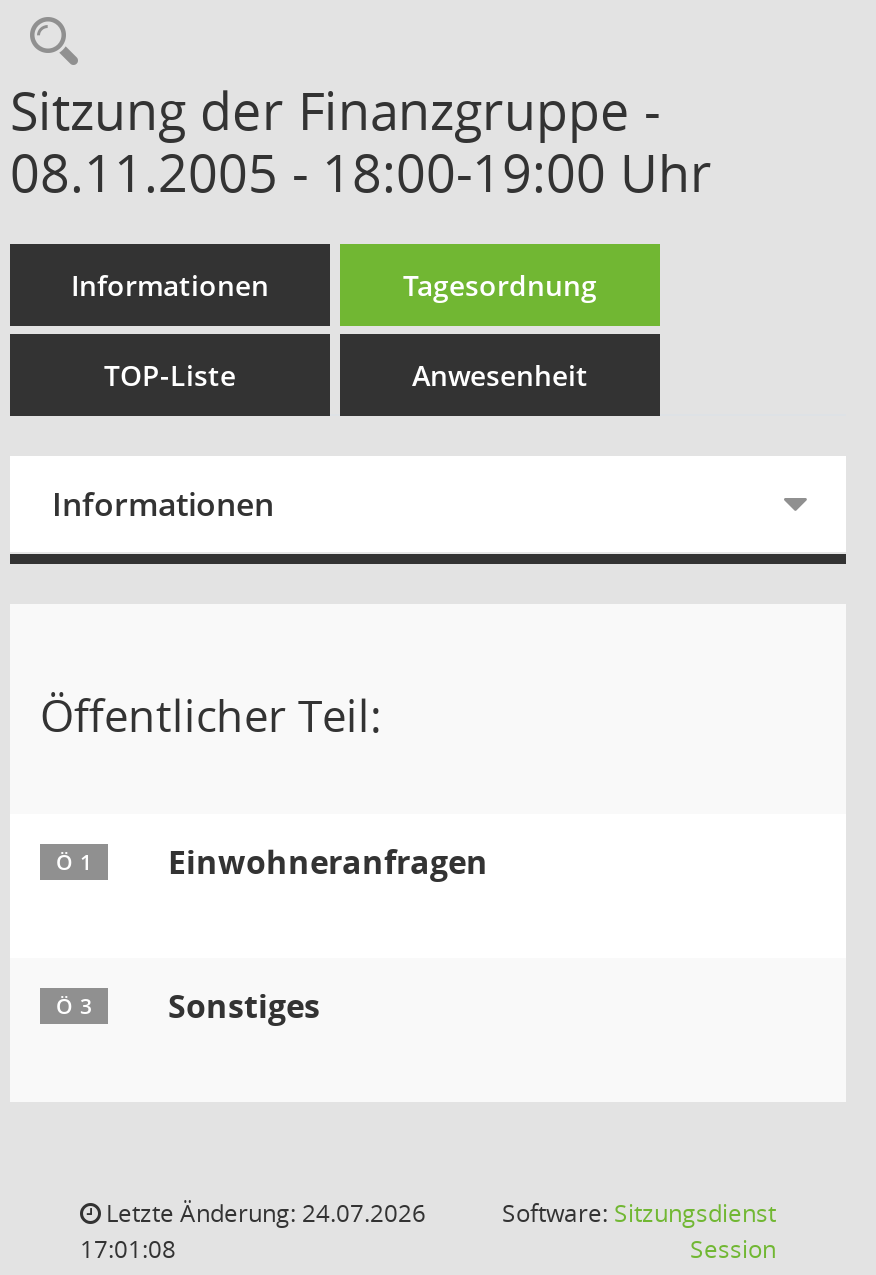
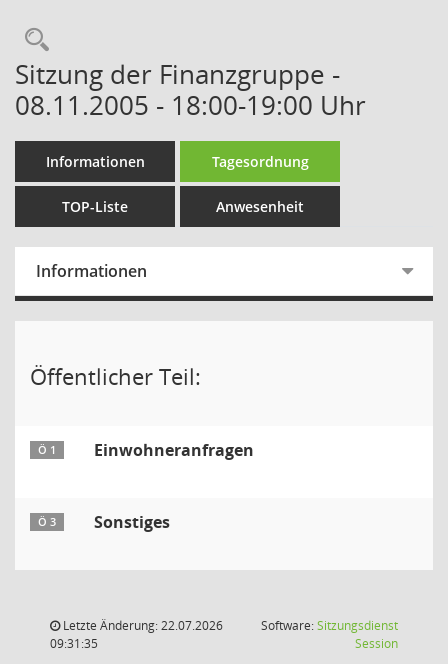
- Letzte Änderung: 24.07.2026
+ Letzte Änderung: 22.07.2026

- 17:01:08
+ 09:31:35
